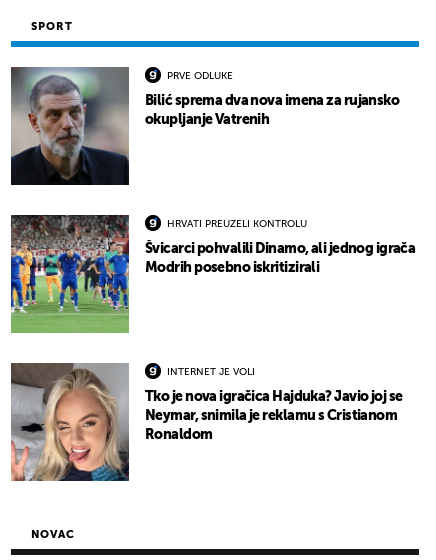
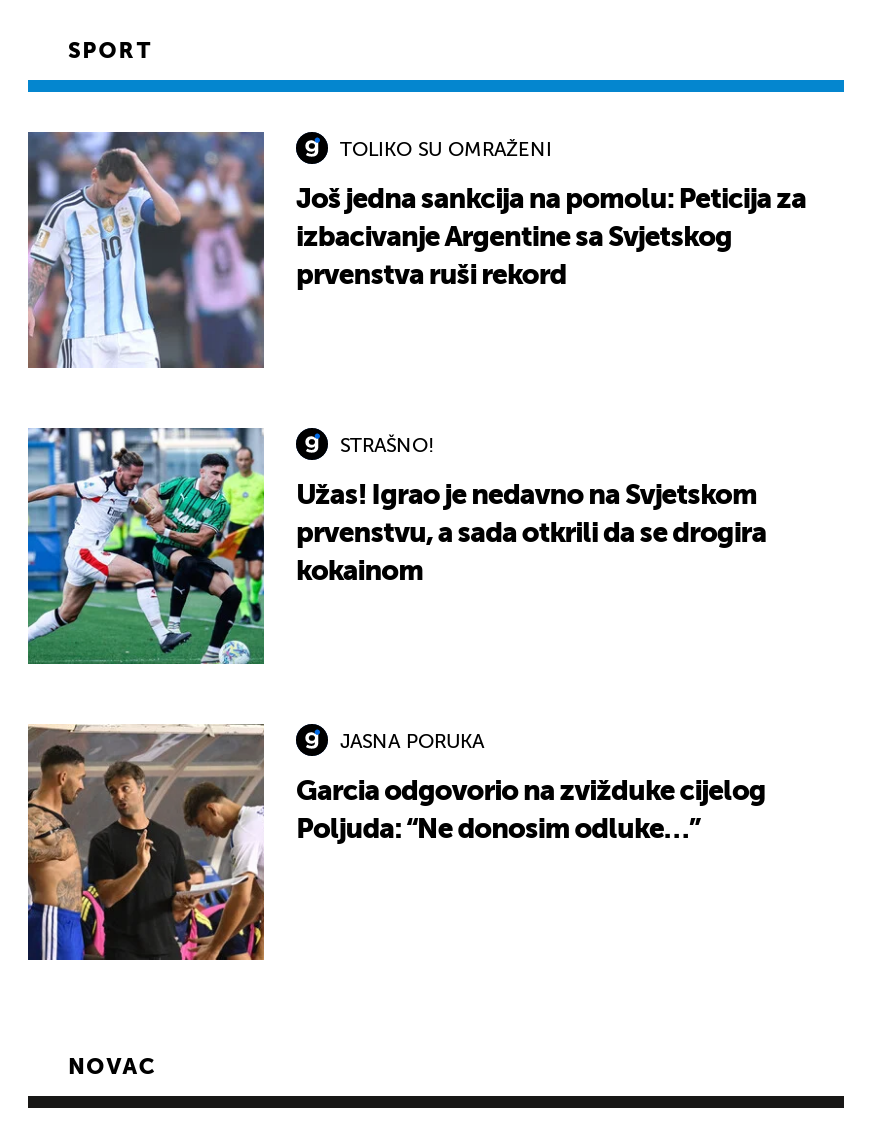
- [image]
- Bilić sprema dva nova imena za rujansko
- okupljanje Vatrenih
+ [image]
+ Još jedna sankcija na pomolu: Peticija za
+ izbacivanje Argentine sa Svjetskog
+ prvenstva ruši rekord

- PRVE ODLUKE
+ TOLIKO SU OMRAŽENI

- [image]
- Švicarci pohvalili Dinamo, ali jednog igrača
- Modrih posebno iskritizirali
+ [image]
+ Užas! Igrao je nedavno na Svjetskom
+ prvenstvu, a sada otkrili da se drogira
+ kokainom

- HRVATI PREUZELI KONTROLU
+ STRAŠNO!

- [image]
- Tko je nova igračica Hajduka? Javio joj se
- Neymar, snimila je reklamu s Cristianom
- Ronaldom
+ [image]
+ Garcia odgovorio na zvižduke cijelog
+ Poljuda: “Ne donosim odluke…”

- INTERNET JE VOLI
+ JASNA PORUKA
